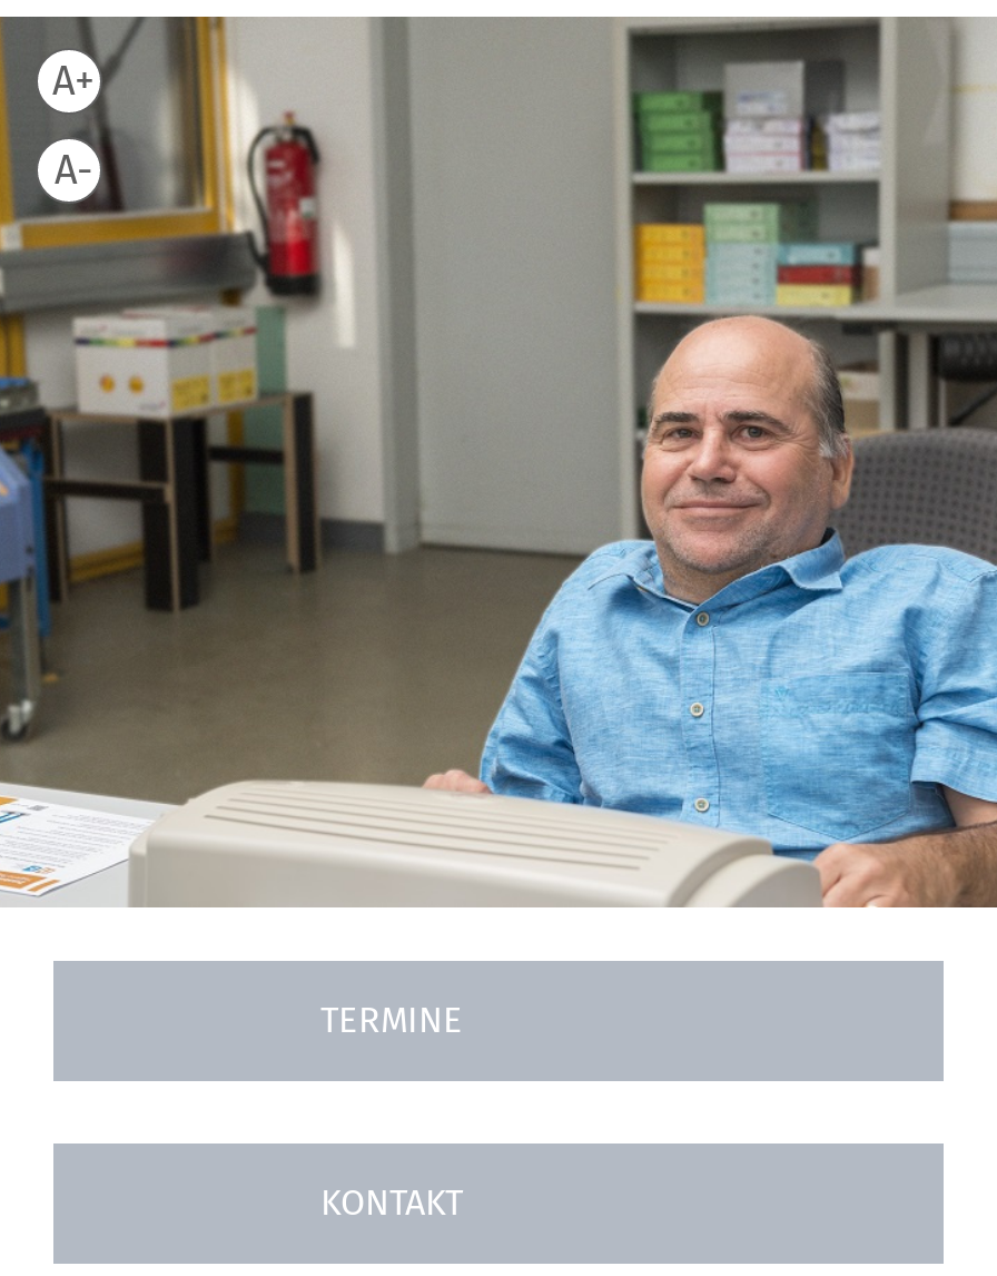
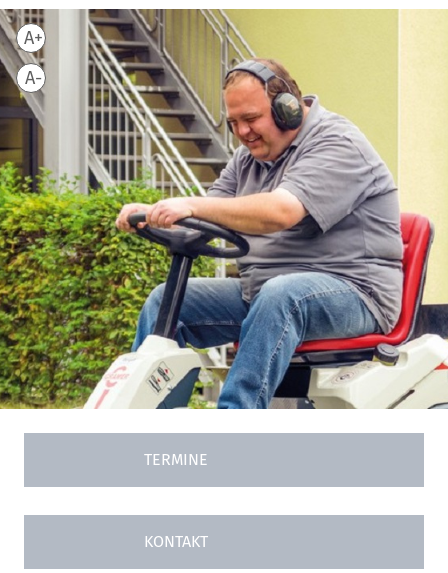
- [image]
+ [image]
